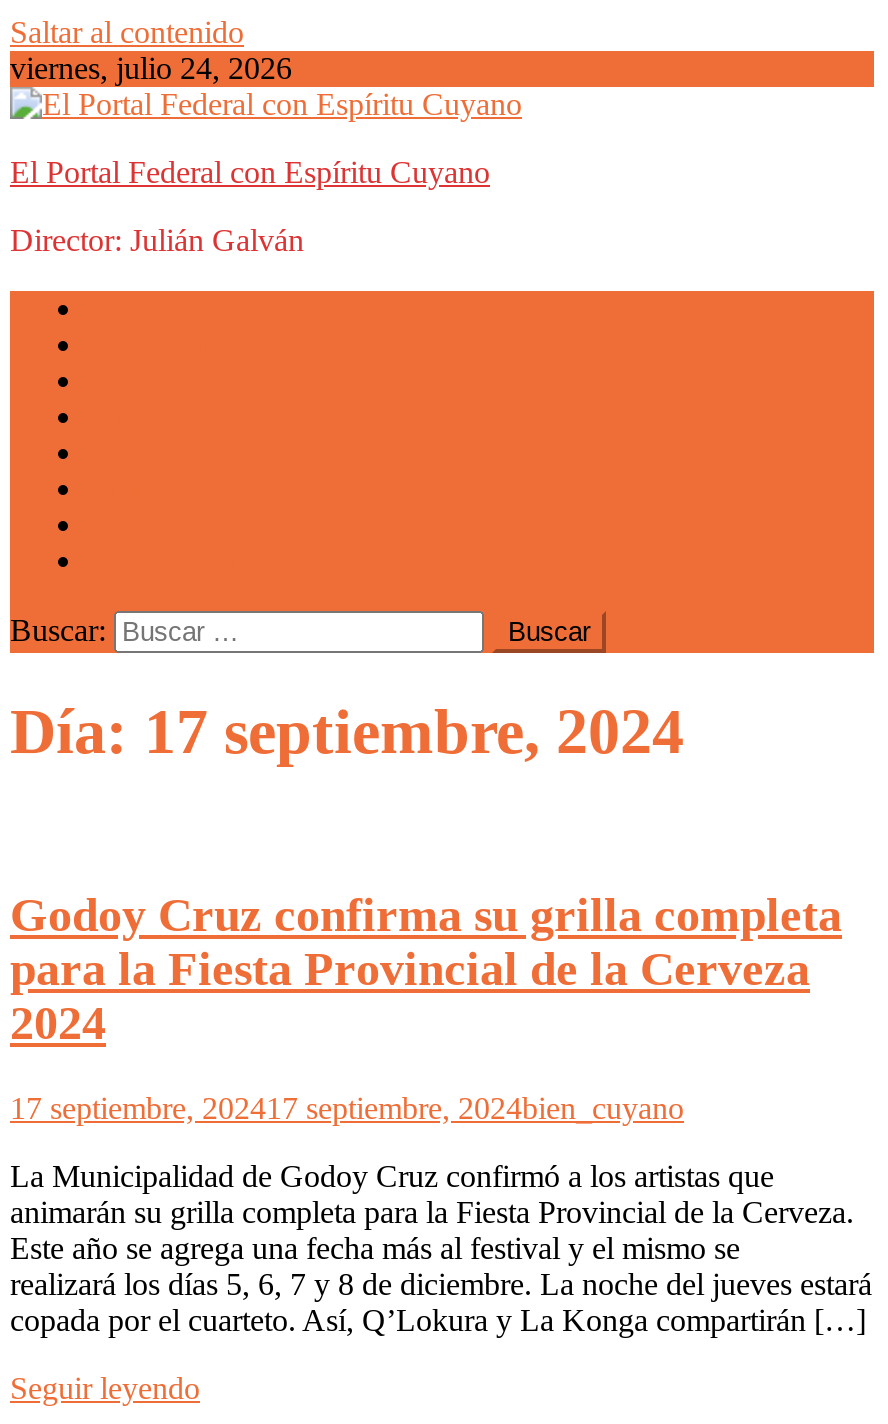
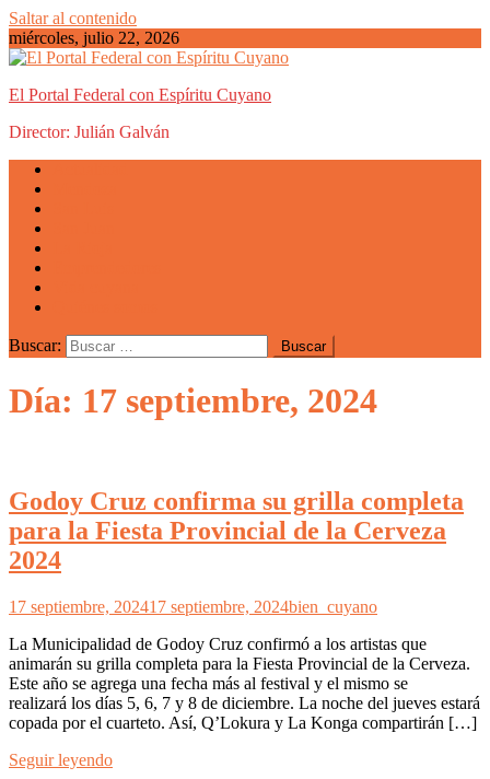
- viernes, julio 24, 2026
+ miércoles, julio 22, 2026
